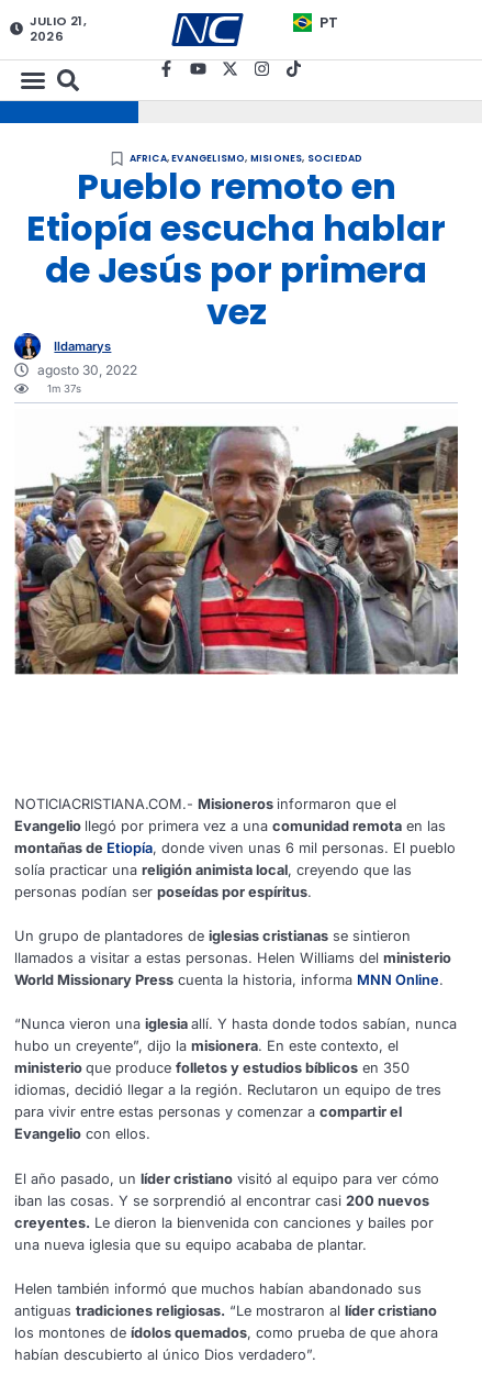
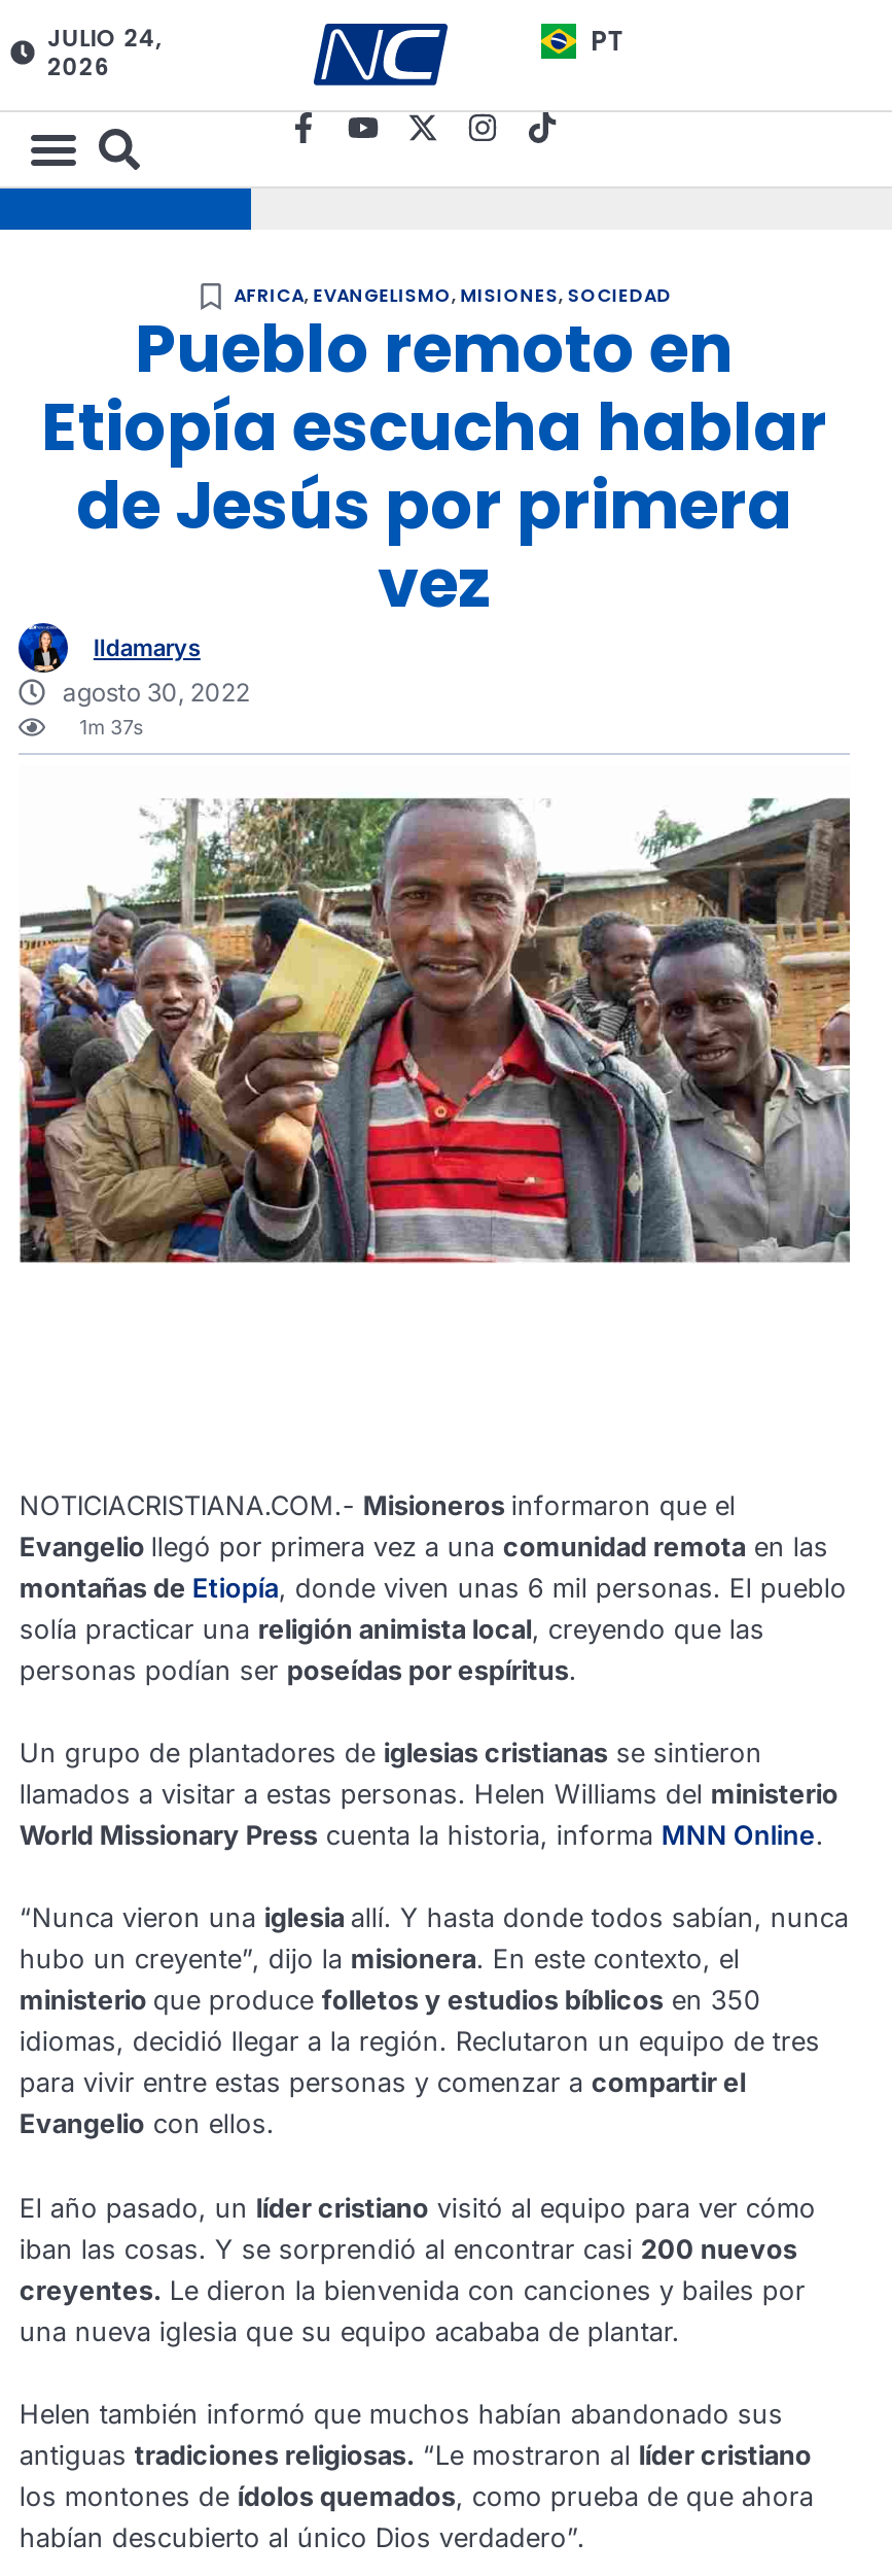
- JULIO 21,
+ JULIO 24,
